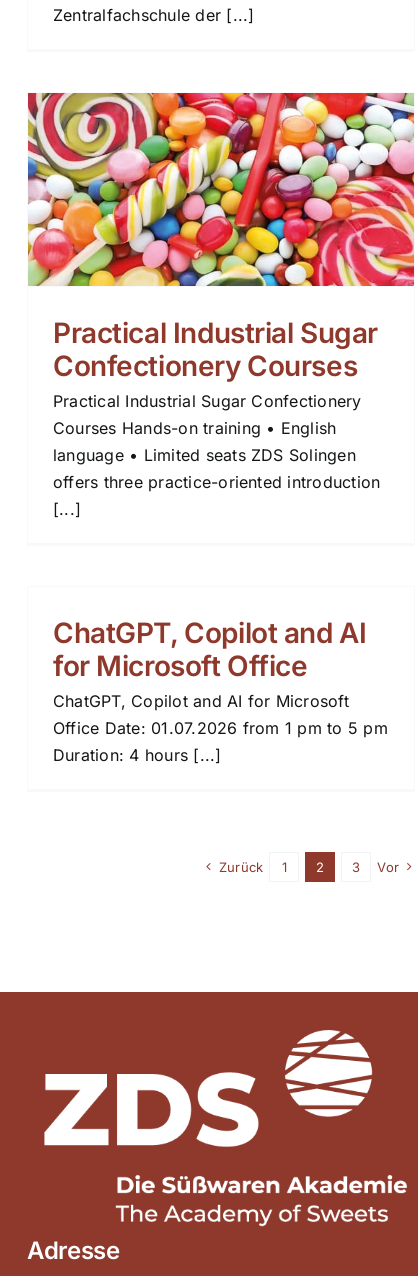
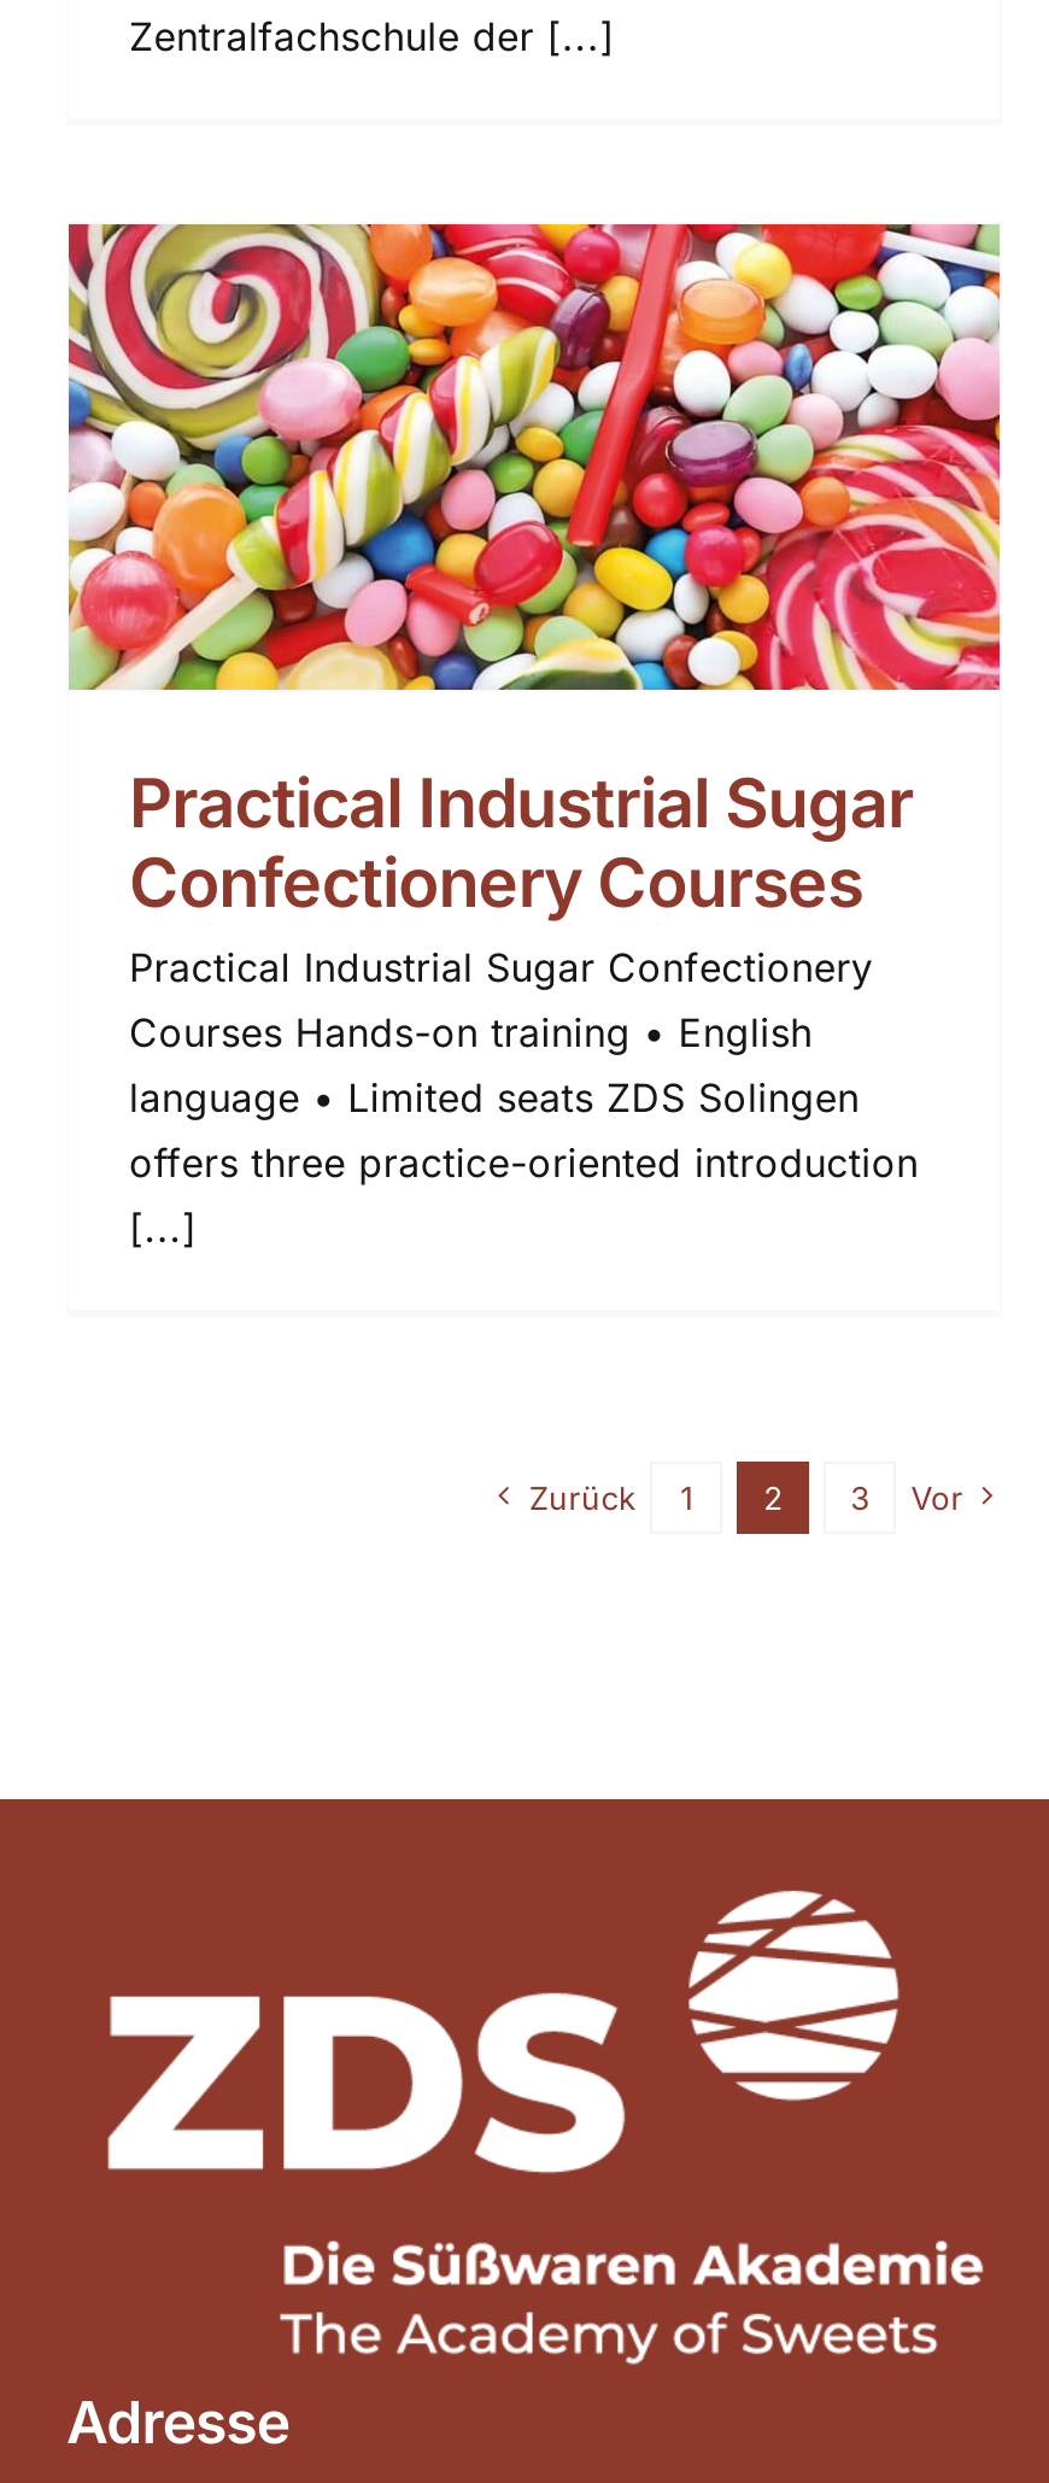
- ChatGPT, Copilot and AI
- for Microsoft Office
- ChatGPT, Copilot and AI for Microsoft
- Office Date: 01.07.2026 from 1 pm to 5 pm
- Duration: 4 hours [...]
